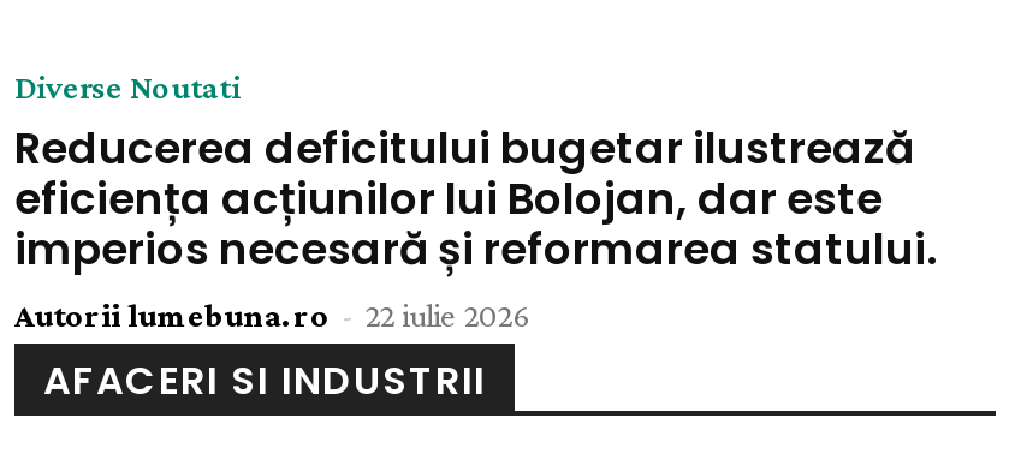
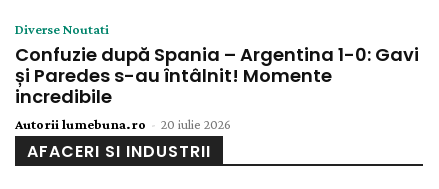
- Reducerea deficitului bugetar ilustrează
- eficiența acțiunilor lui Bolojan, dar este
- imperios necesară și reformarea statului.
- Autorii lumebuna.ro - 22 iulie 2026
+ Confuzie după Spania – Argentina 1-0: Gavi
+ și Paredes s-au întâlnit! Momente
+ incredibile
+ Autorii lumebuna.ro - 20 iulie 2026
